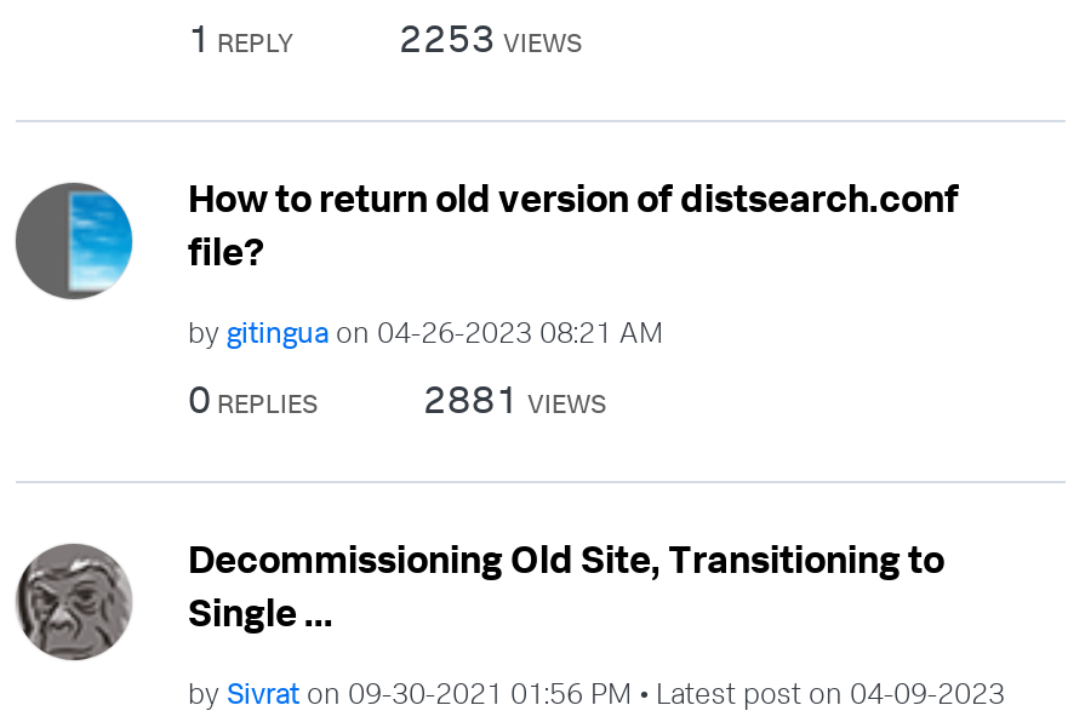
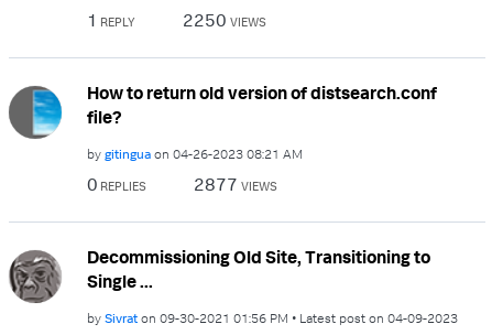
- 2253 VIEWS
+ 2250 VIEWS

- 2881 VIEWS
+ 2877 VIEWS
